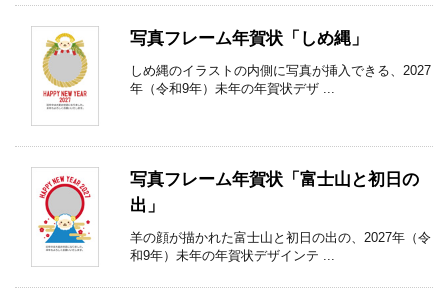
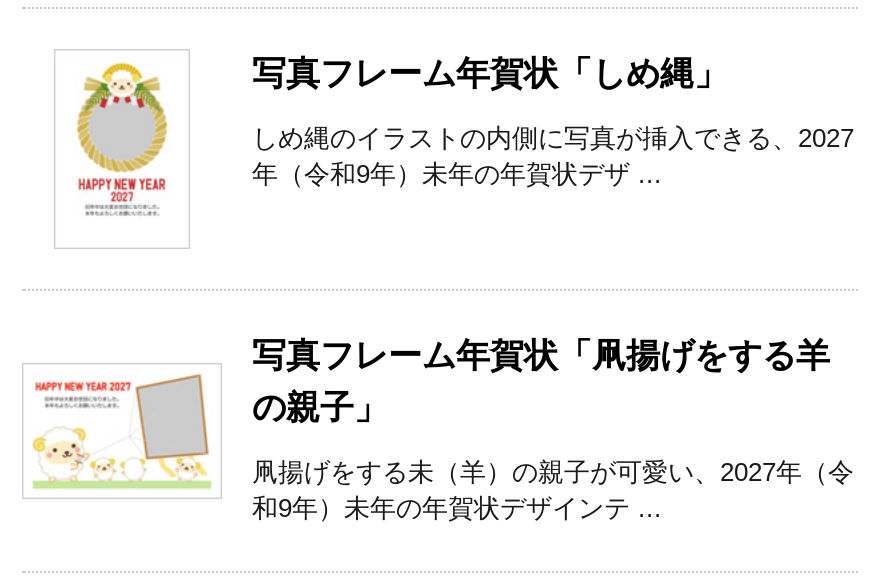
- [image]
- 写真フレーム年賀状「富士山と初日の
- 出」
+ [image]
+ 写真フレーム年賀状「凧揚げをする羊
+ の親子」

- 羊の顔が描かれた富士山と初日の出の、2027年（令
+ 凧揚げをする未（羊）の親子が可愛い、2027年（令
